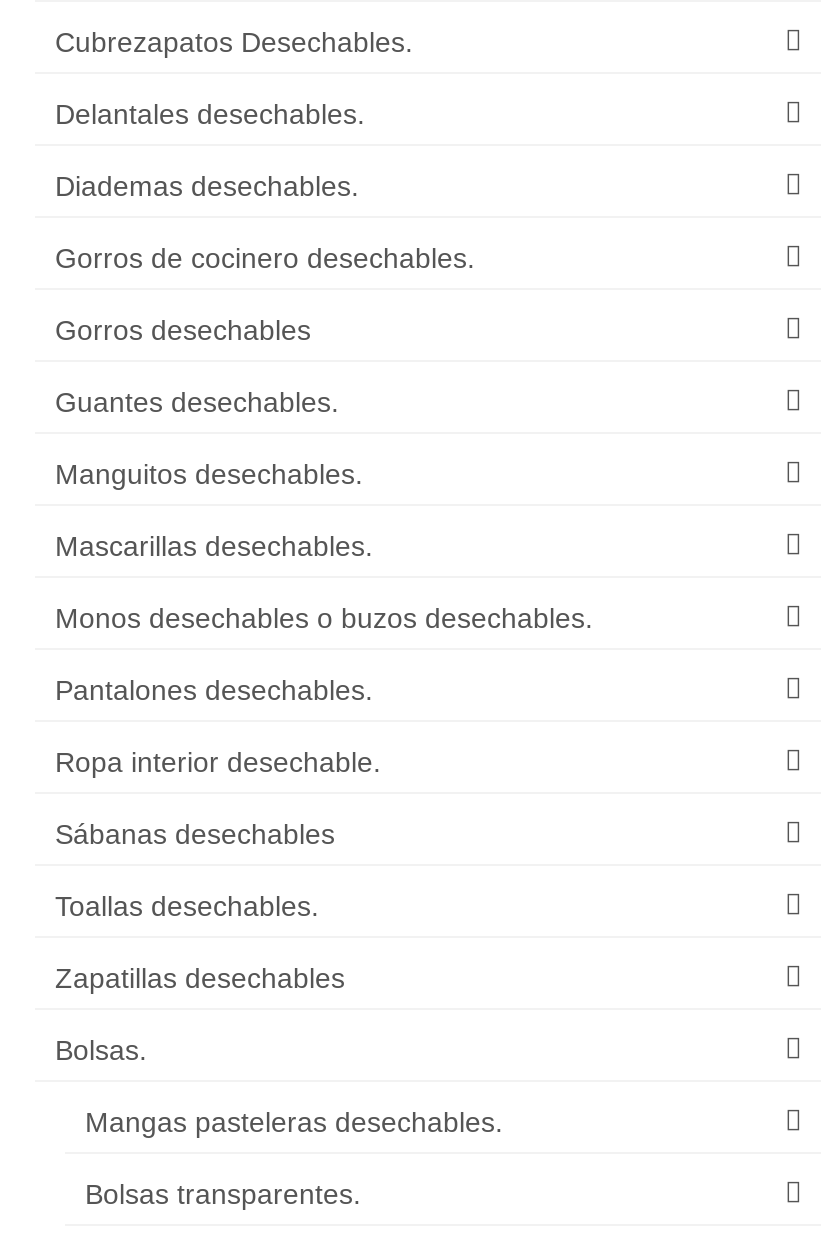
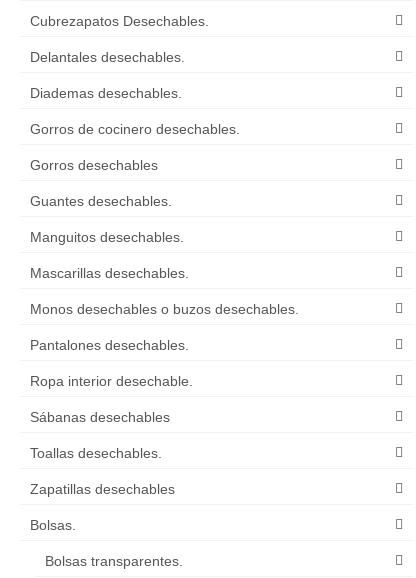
- Mangas pasteleras desechables.
